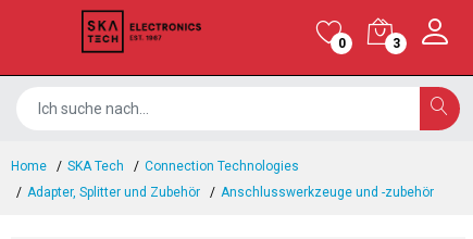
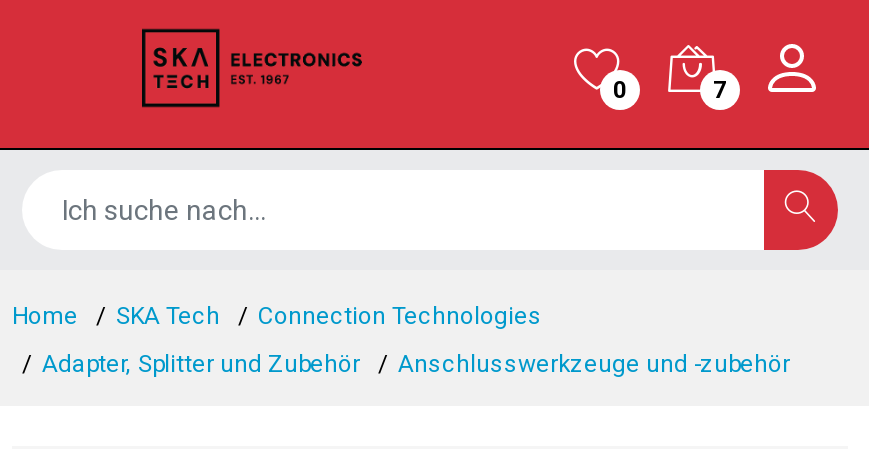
- 3
+ 7
